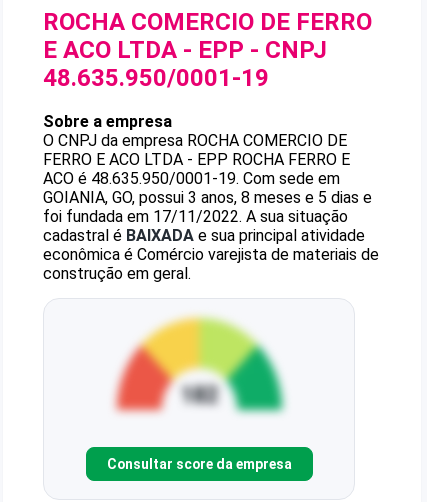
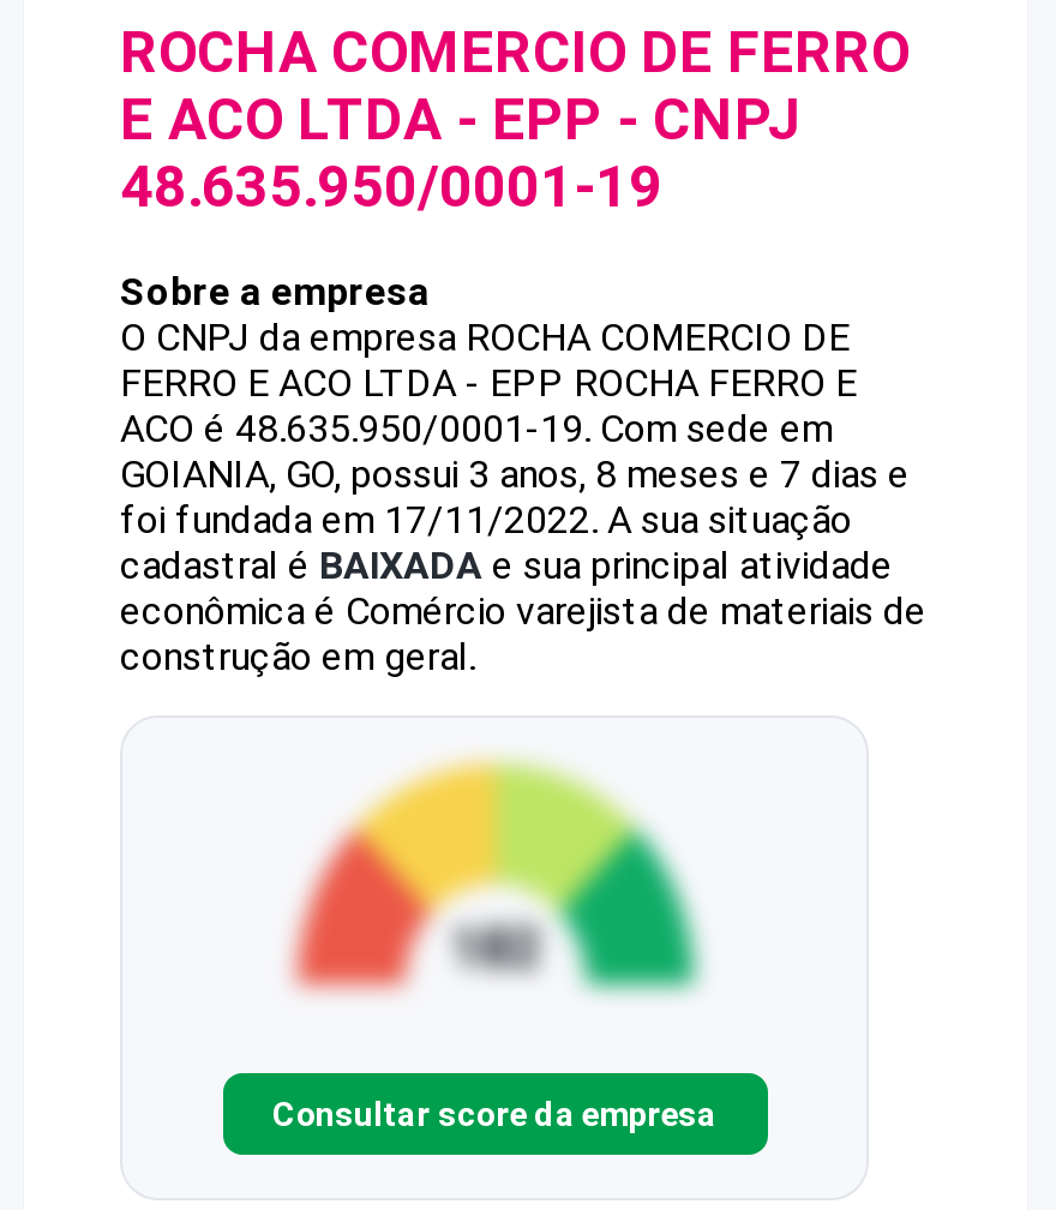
- GOIANIA, GO, possui 3 anos, 8 meses e 5 dias e
+ GOIANIA, GO, possui 3 anos, 8 meses e 7 dias e
